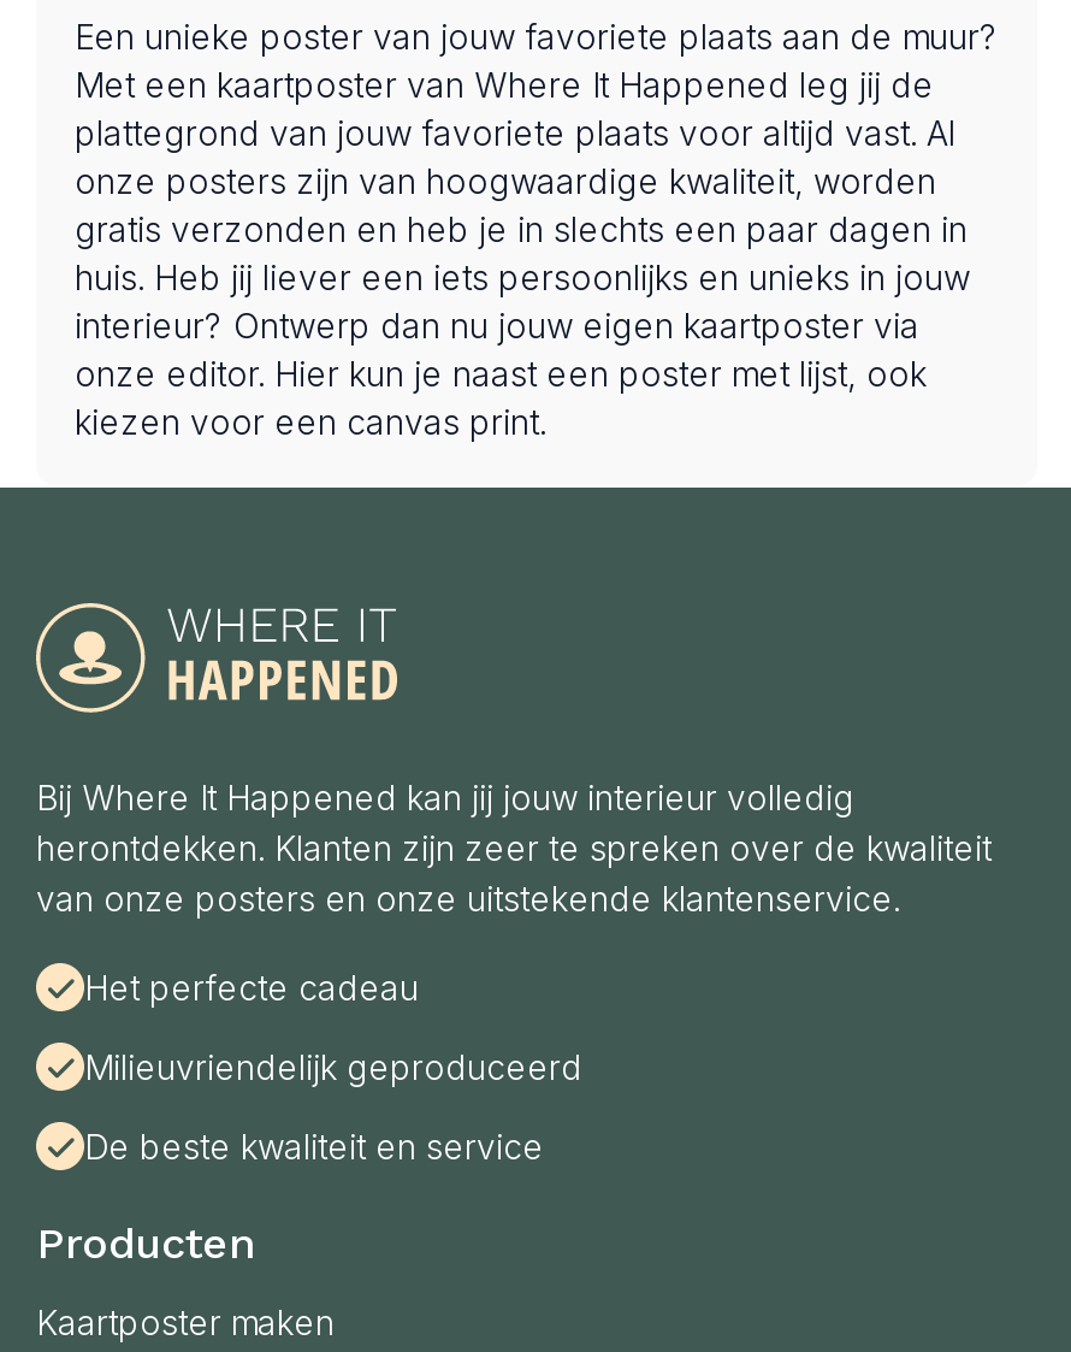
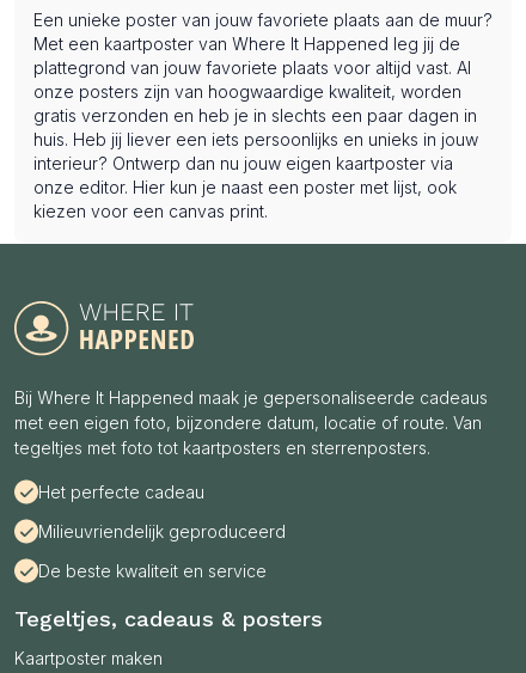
- Bij Where It Happened kan jij jouw interieur volledig
- herontdekken. Klanten zijn zeer te spreken over de kwaliteit
- van onze posters en onze uitstekende klantenservice.
+ Bij Where It Happened maak je gepersonaliseerde cadeaus
+ met een eigen foto, bijzondere datum, locatie of route. Van
+ tegeltjes met foto tot kaartposters en sterrenposters.

- Producten
+ Tegeltjes, cadeaus & posters
